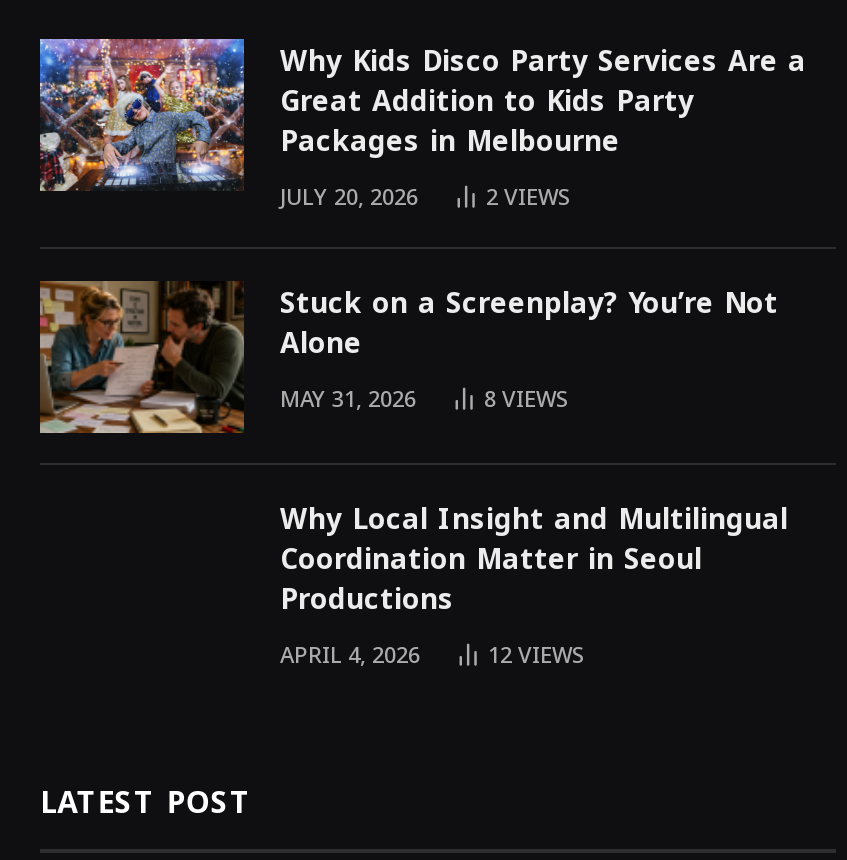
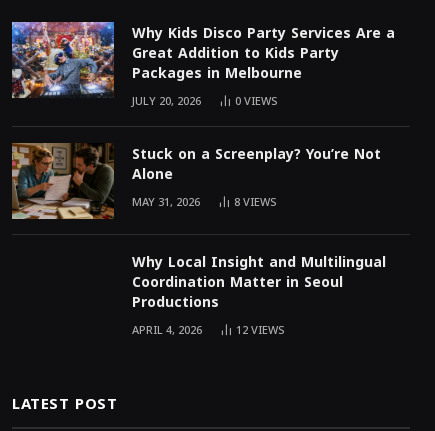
- JULY 20, 2026 2VIEWS
+ JULY 20, 2026 0VIEWS
